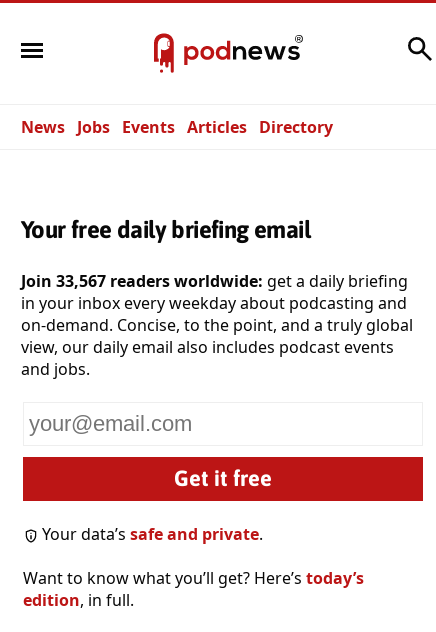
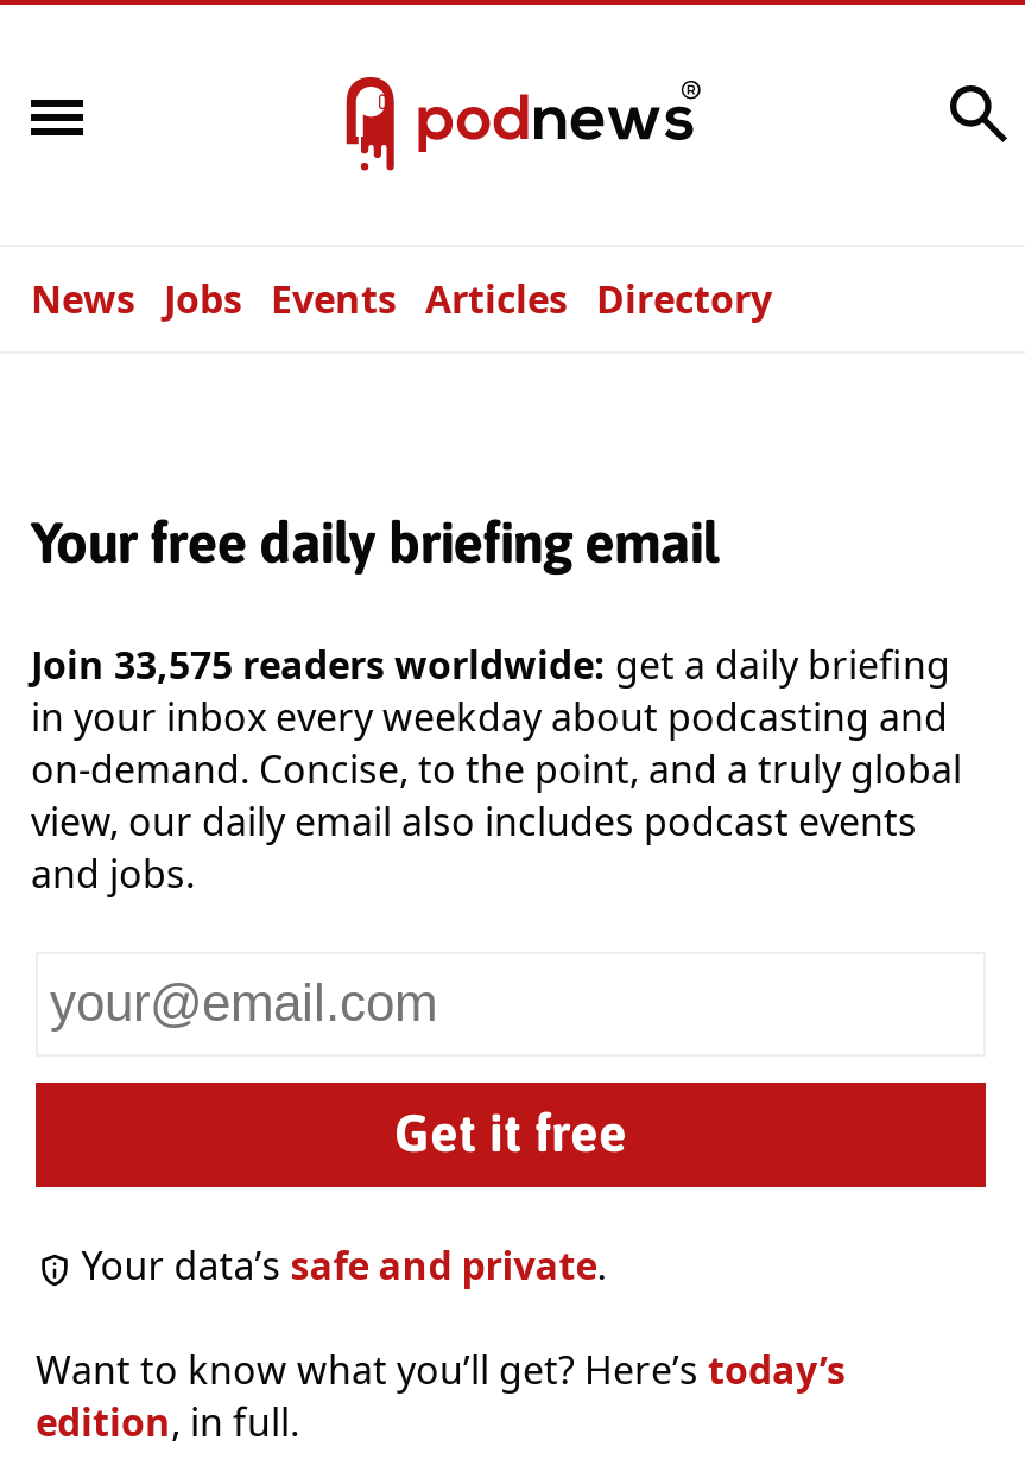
- Join 33,567 readers worldwide: get a daily briefing
+ Join 33,575 readers worldwide: get a daily briefing
